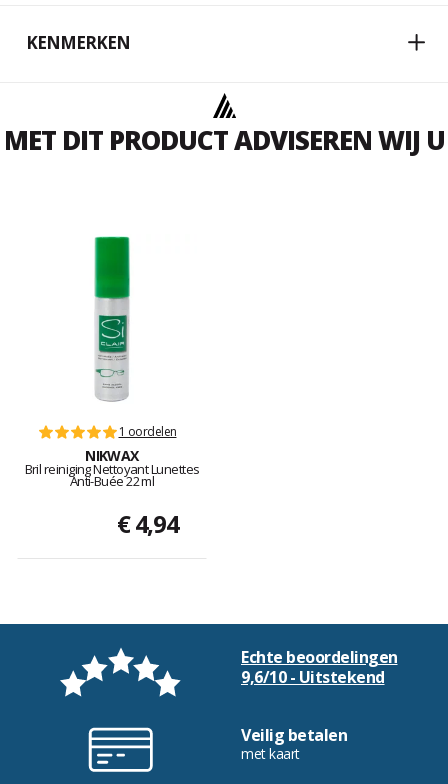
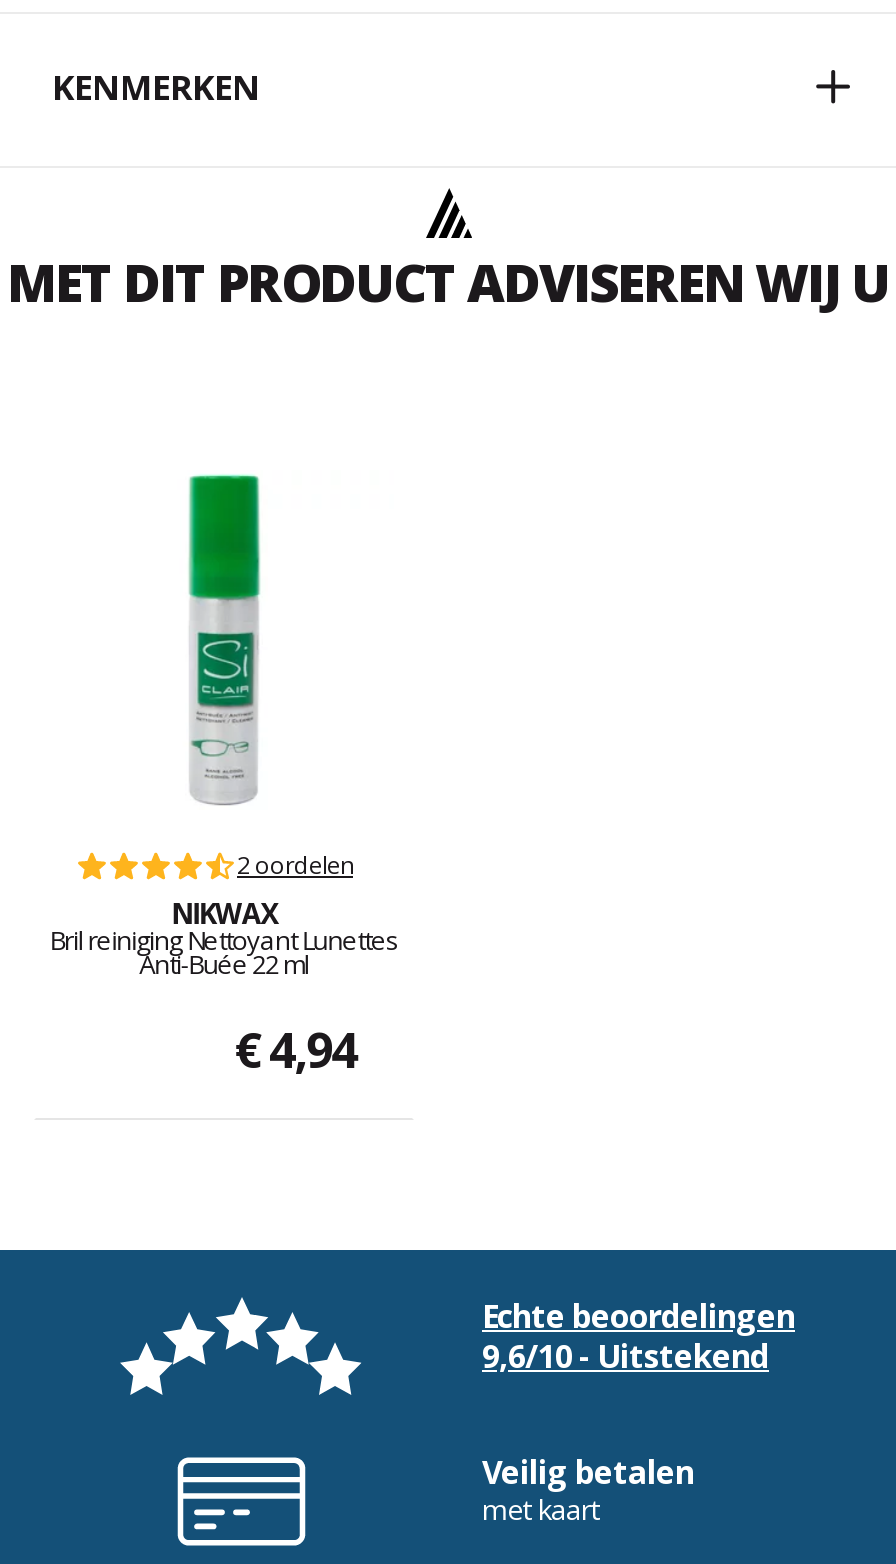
- 1 oordelen
+ 2 oordelen
